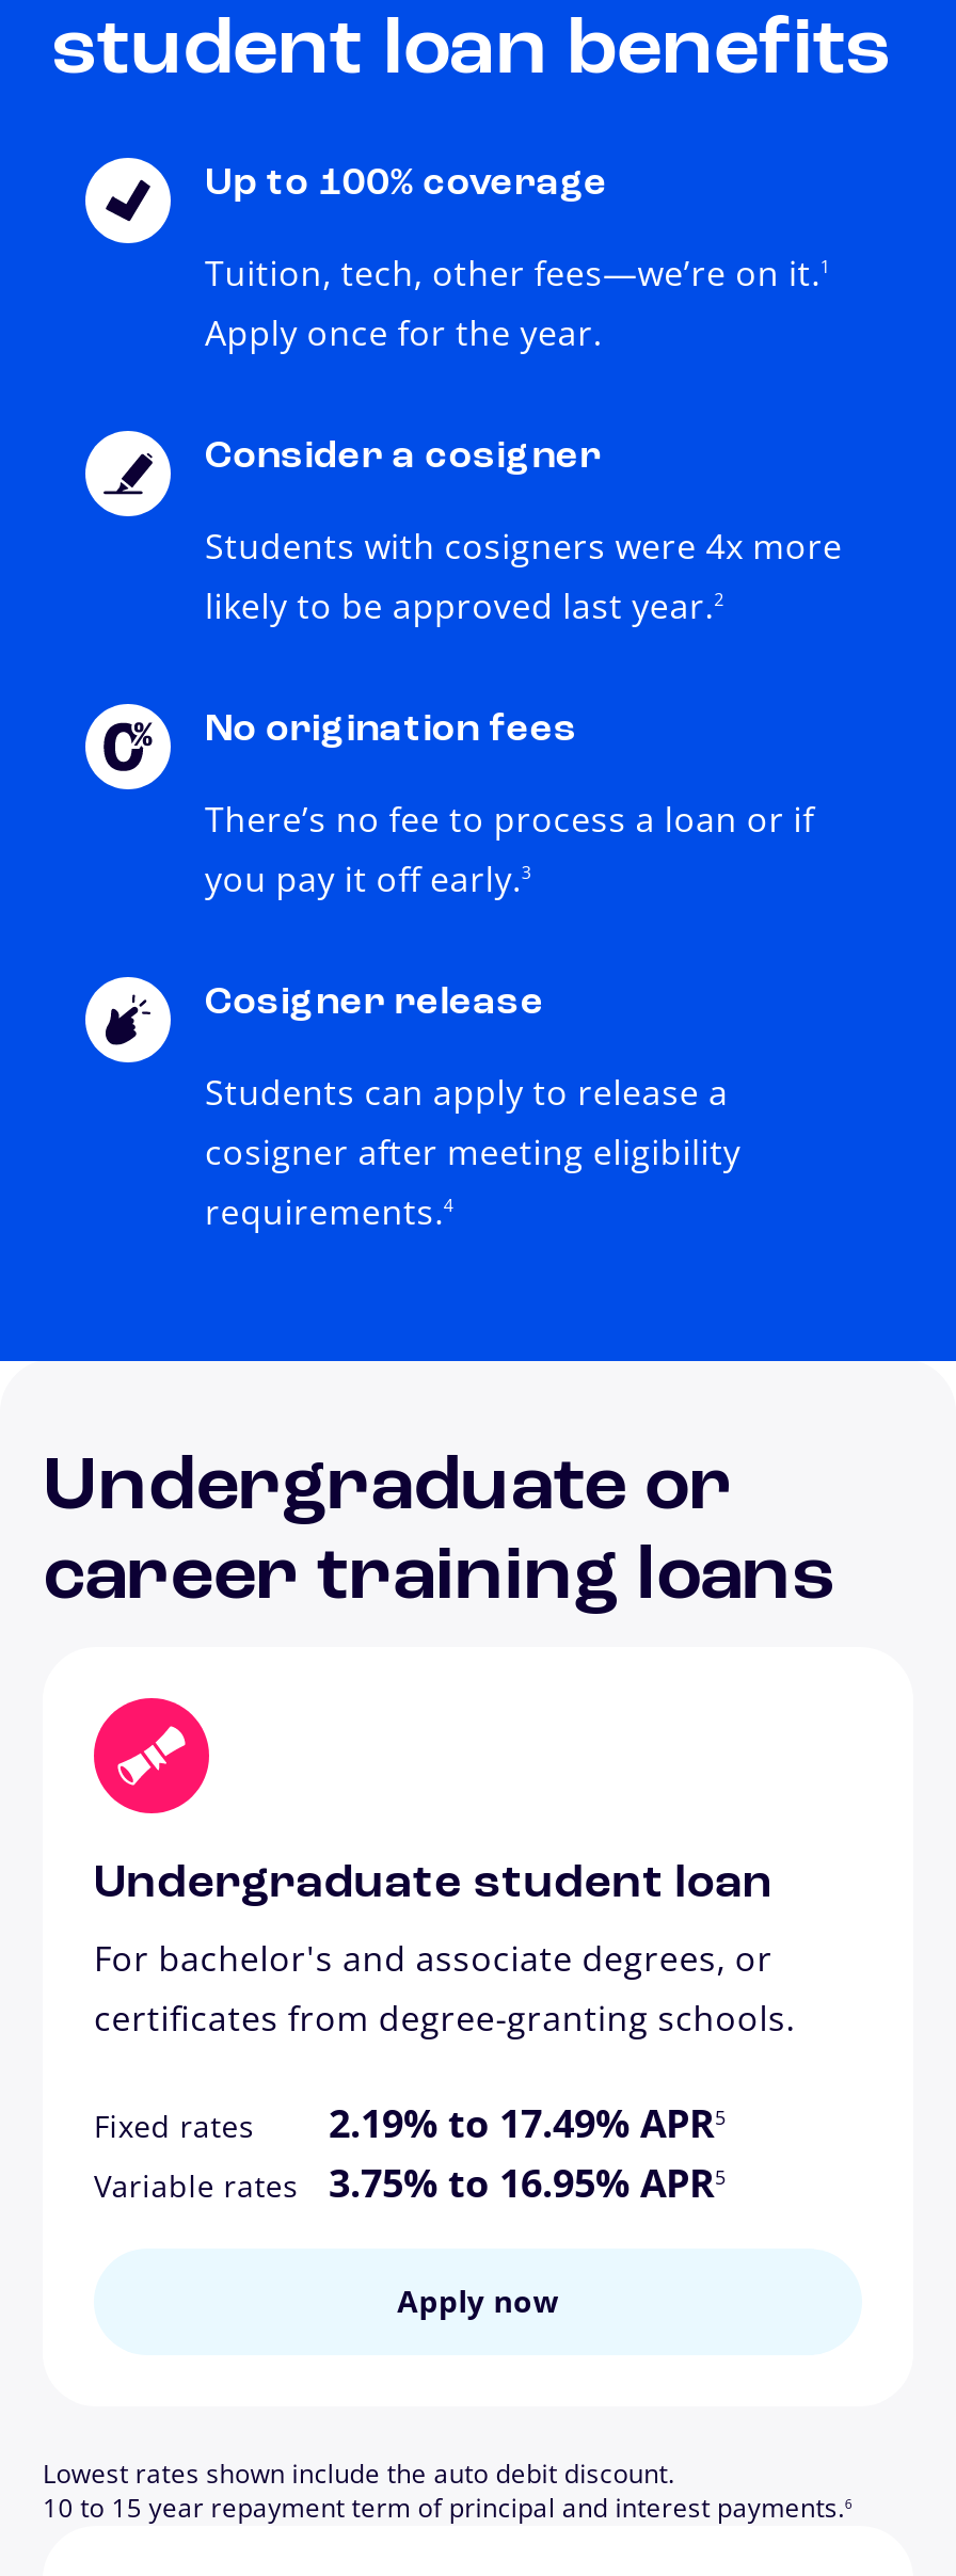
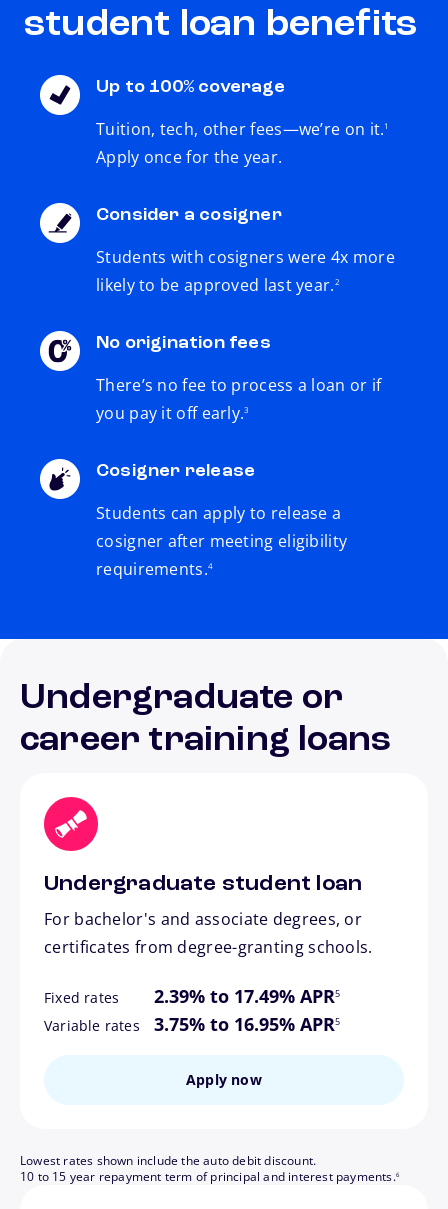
- 2.19% to 17.49% APR
+ 2.39% to 17.49% APR
